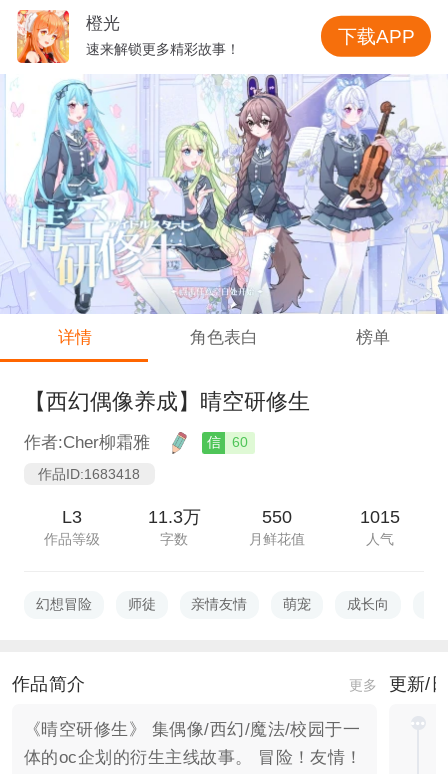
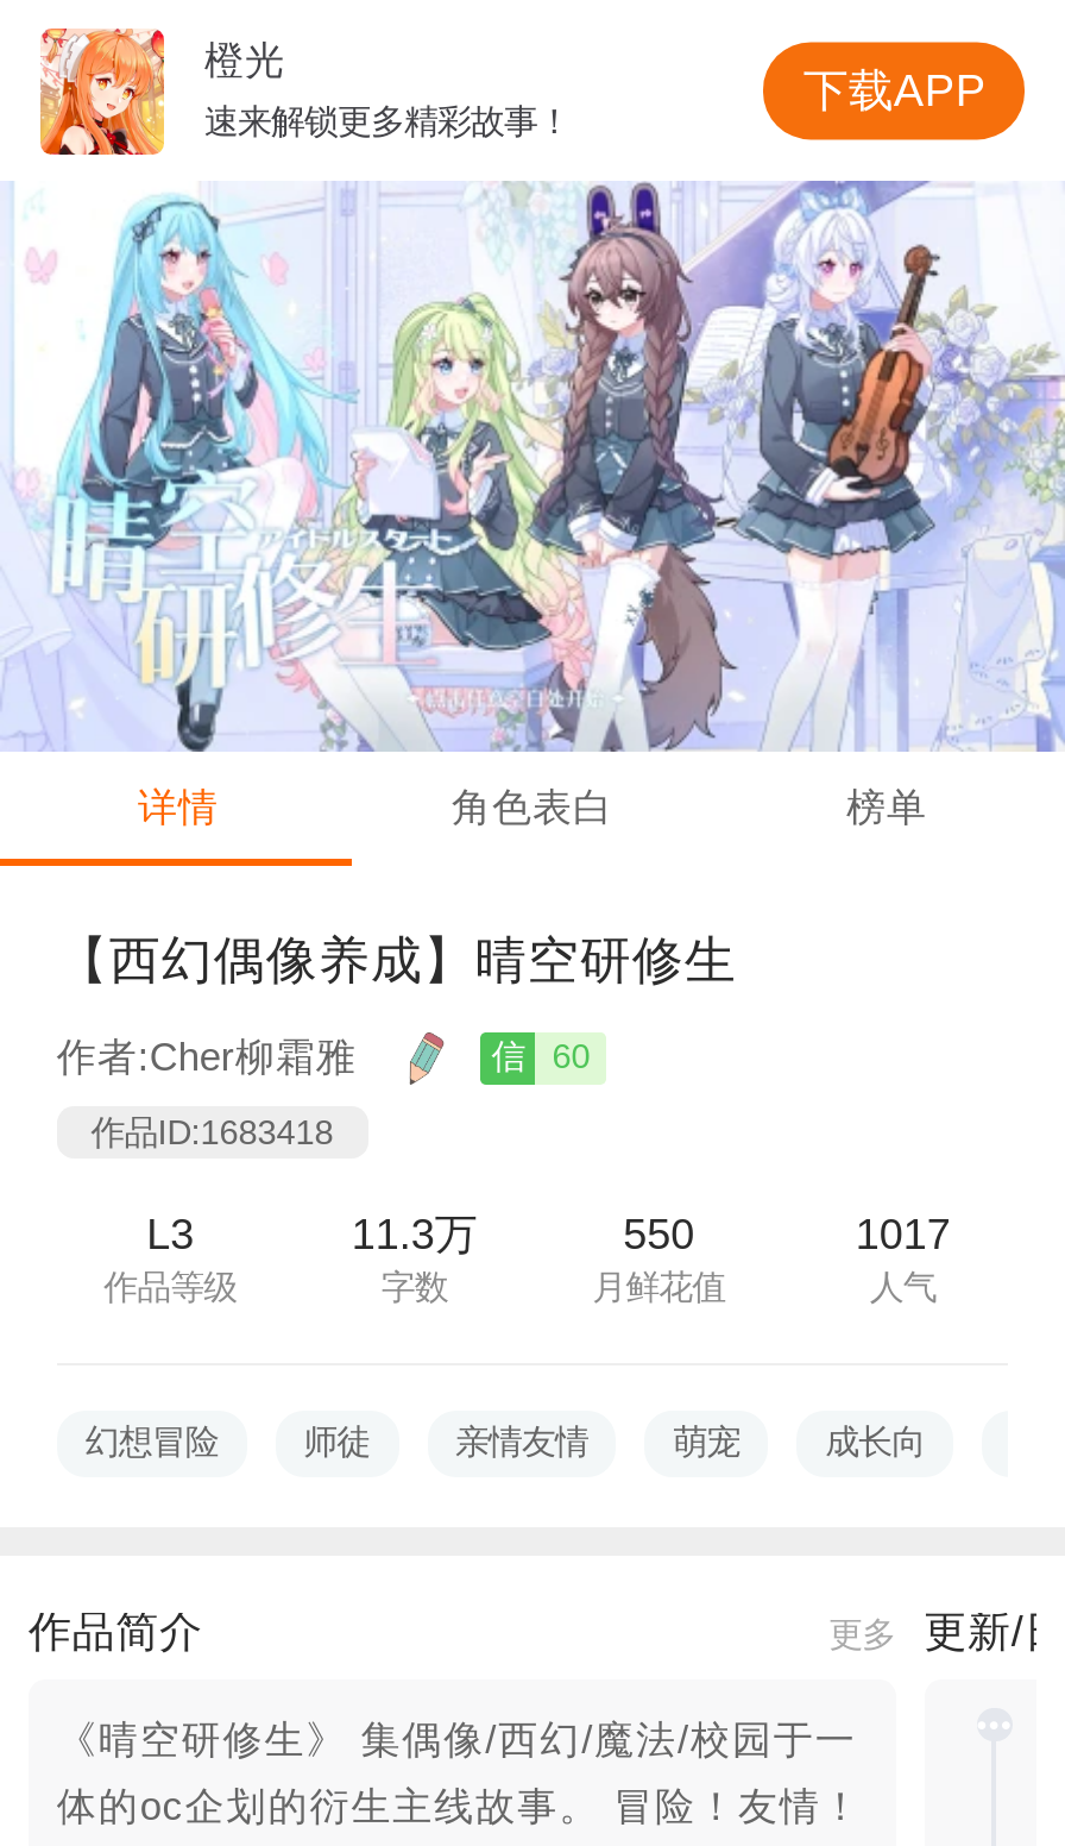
- 1015
+ 1017
